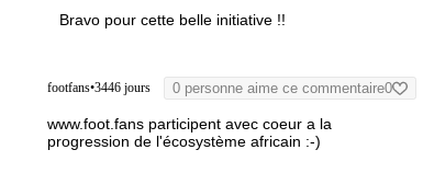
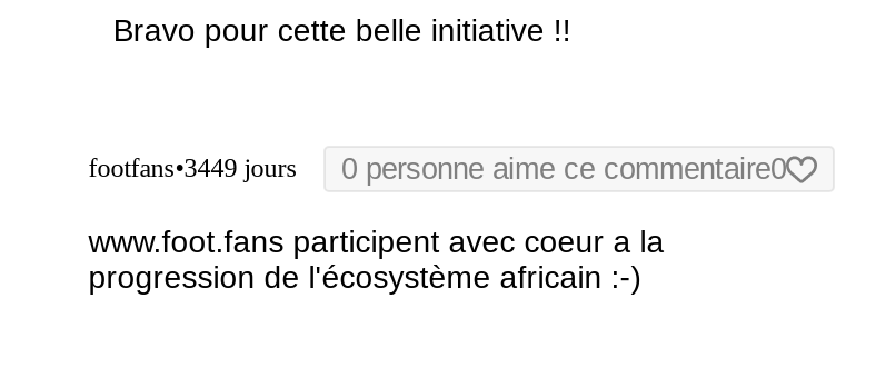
- footfans•3446 jours
+ footfans•3449 jours
